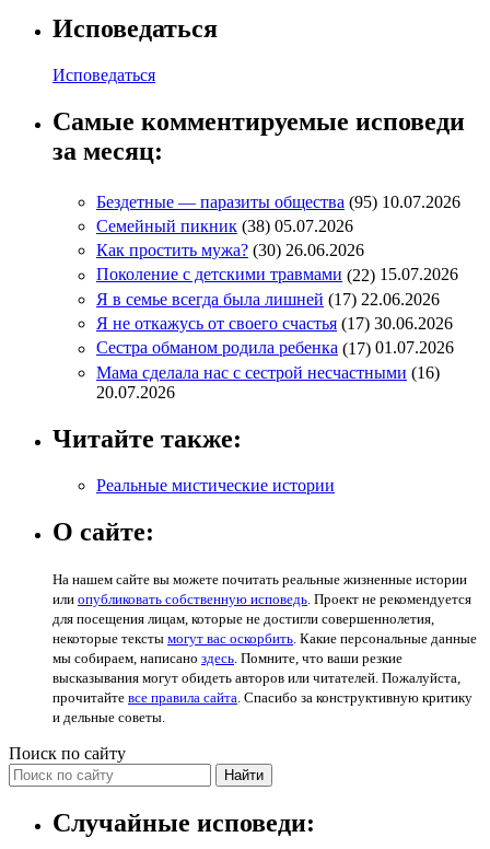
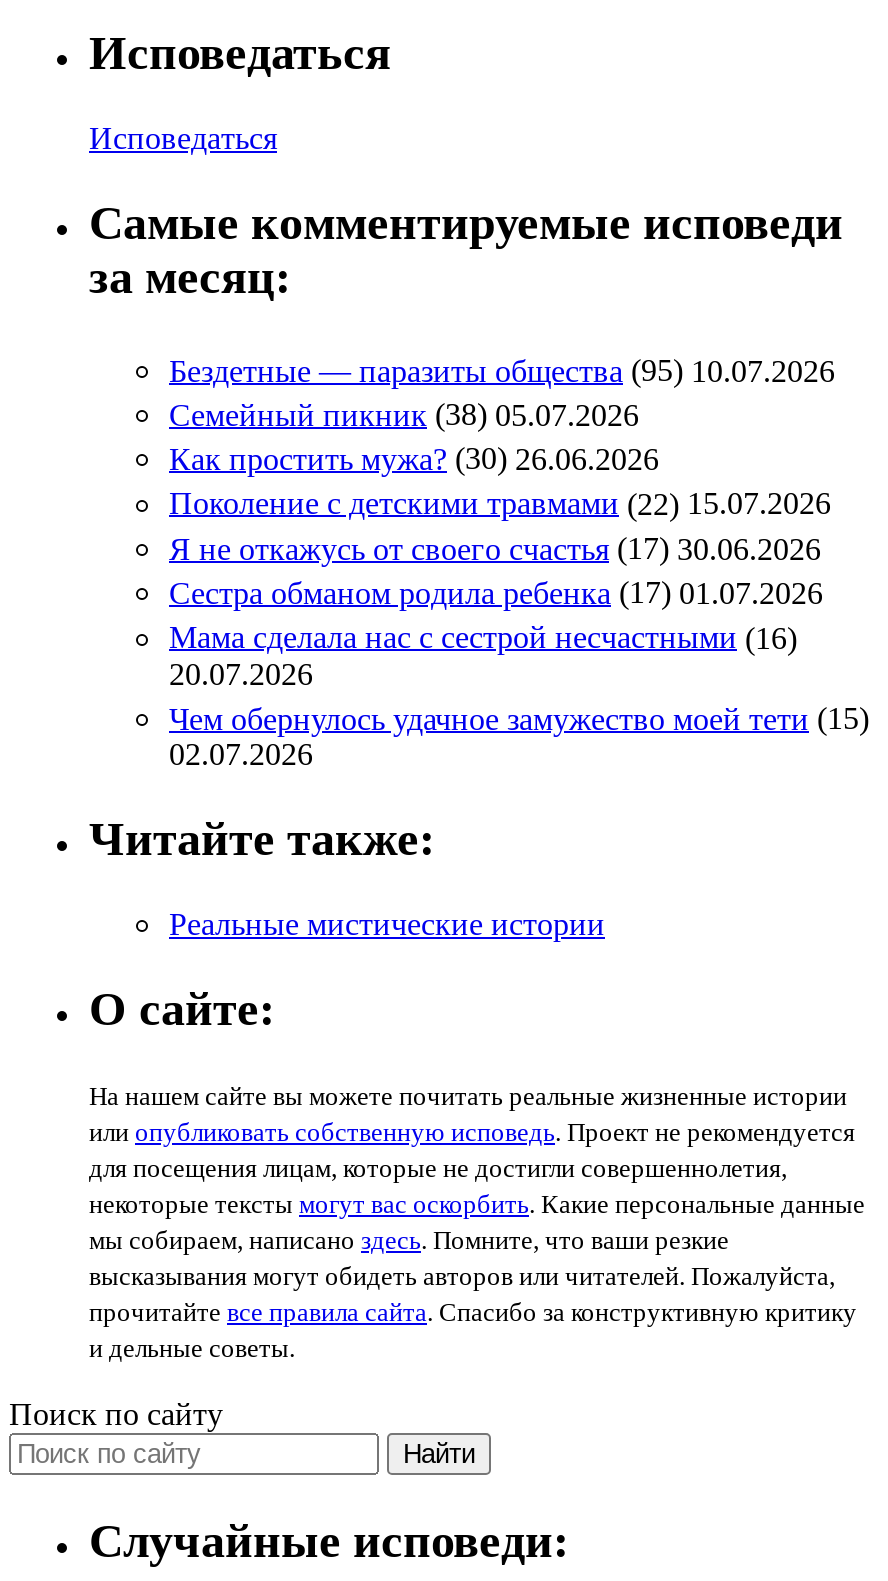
- Я в семье всегда была лишней (17) 22.06.2026

moved up: Я не откажусь от своего счастья (17) 30.06.2026 | Сестра обманом родила ребенка (17) 01.07.2026 | Мама сделала нас с сестрой несчастными (16) | 20.07.2026

+ Чем обернулось удачное замужество моей тети (15)
+ 02.07.2026
